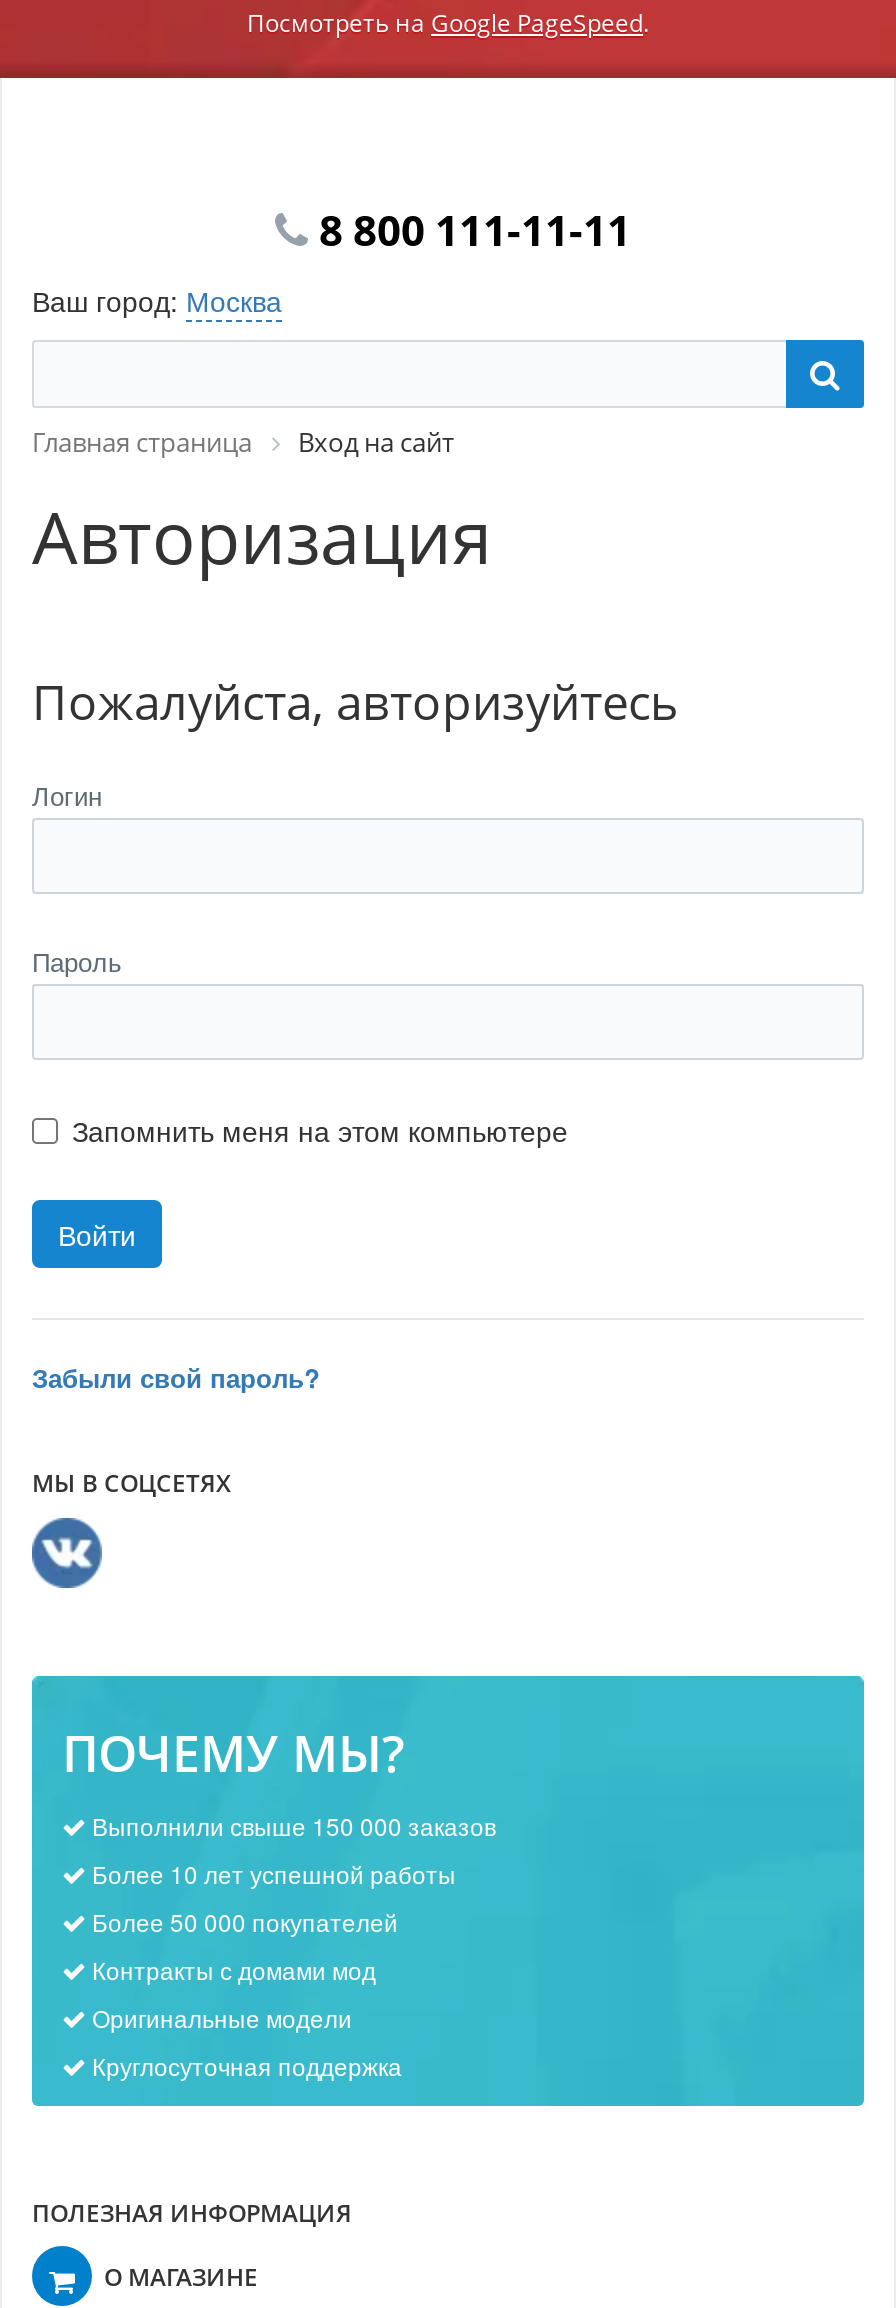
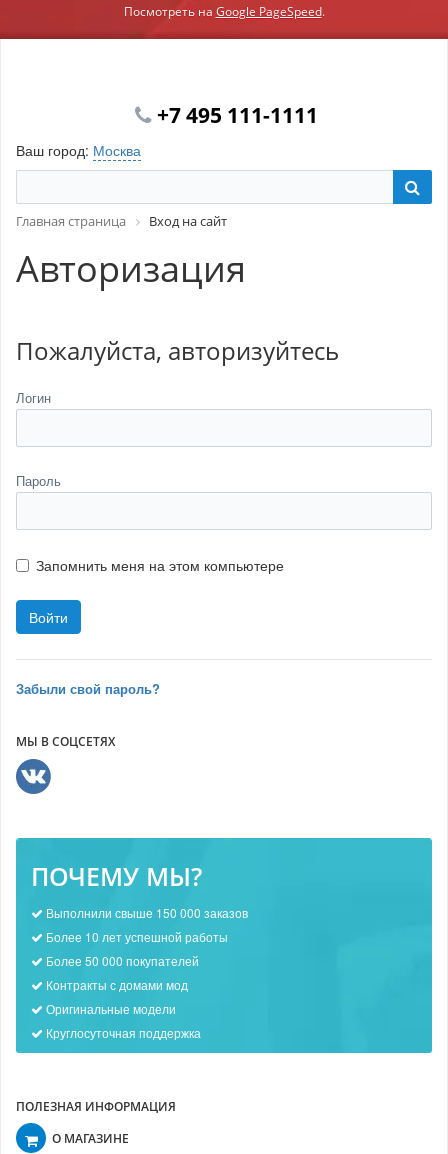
- 8 800 111-11-11
+ +7 495 111-1111
